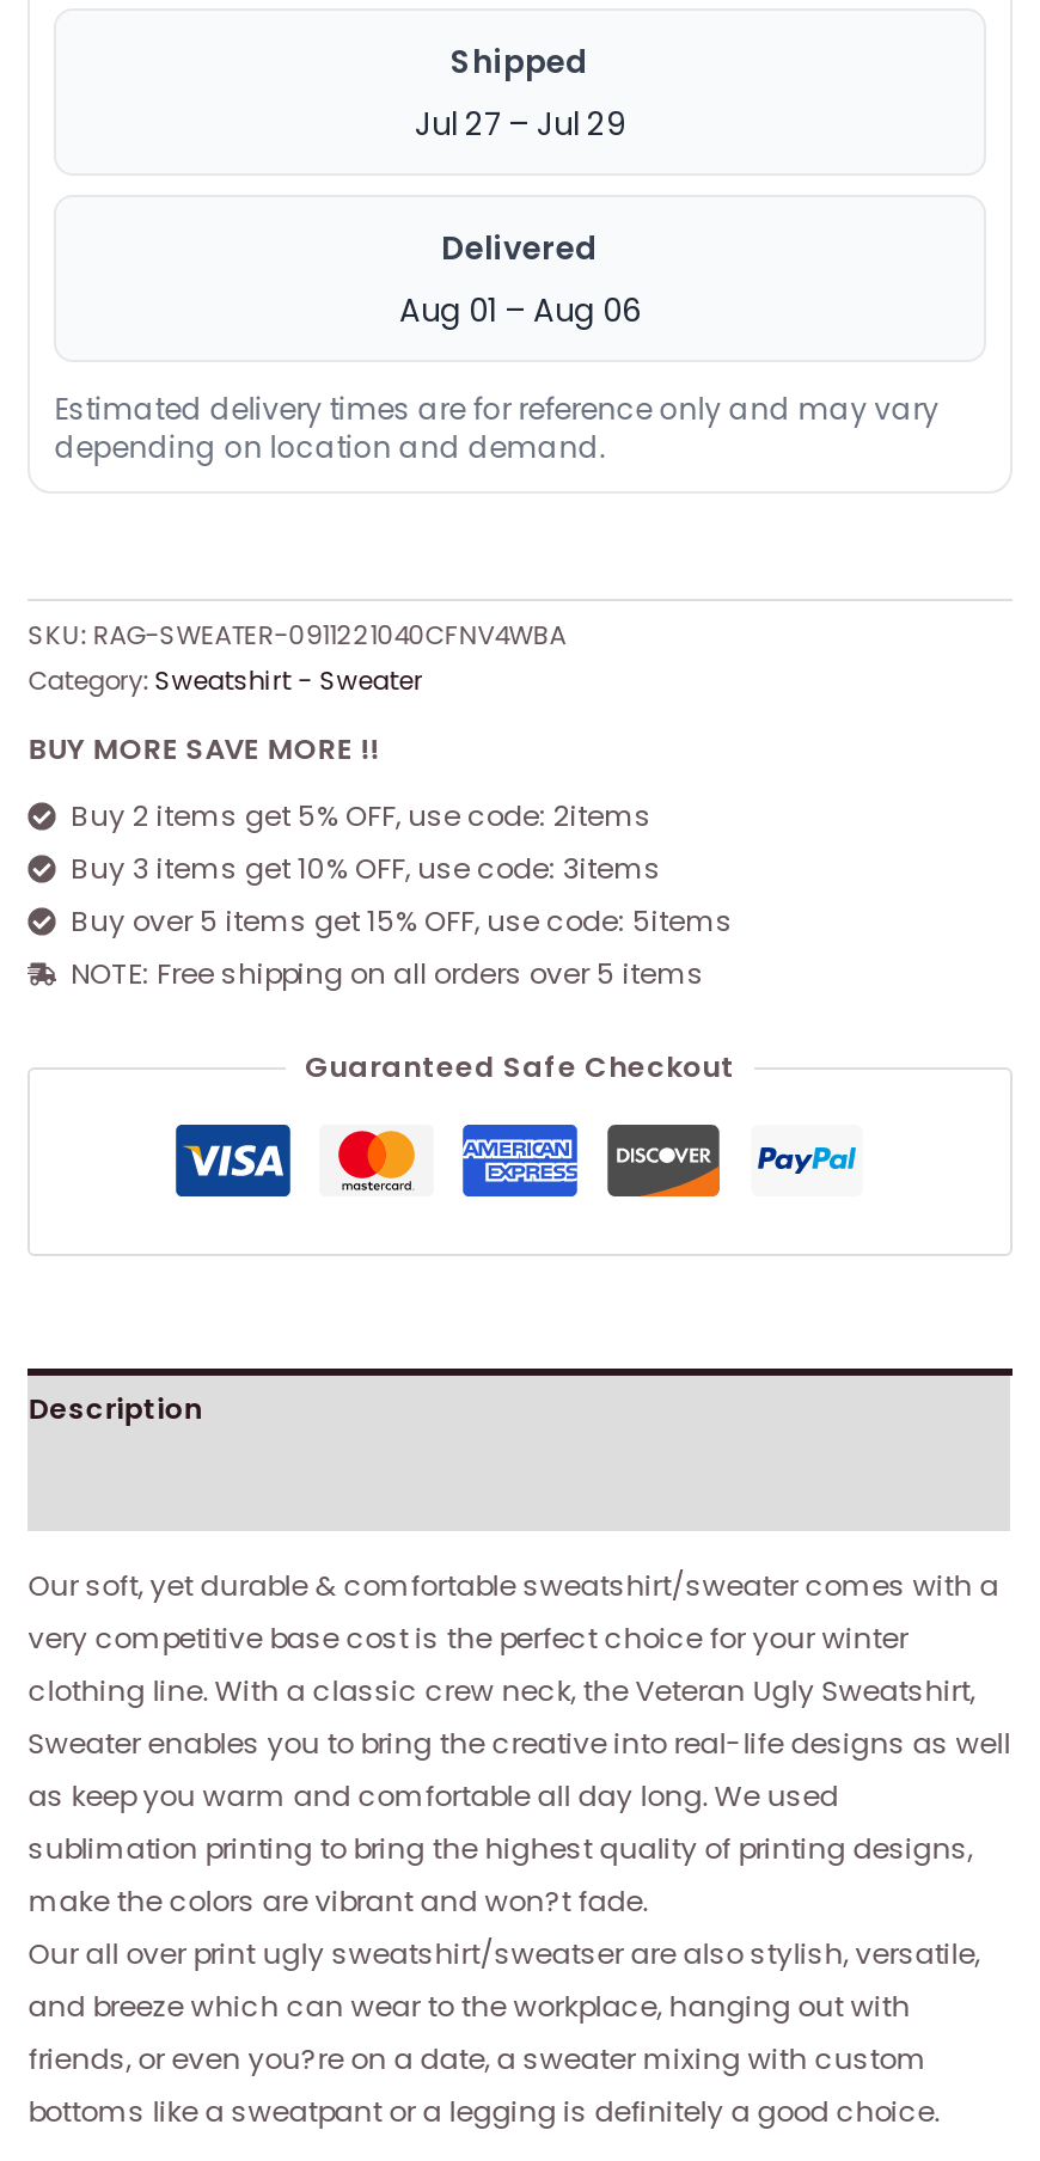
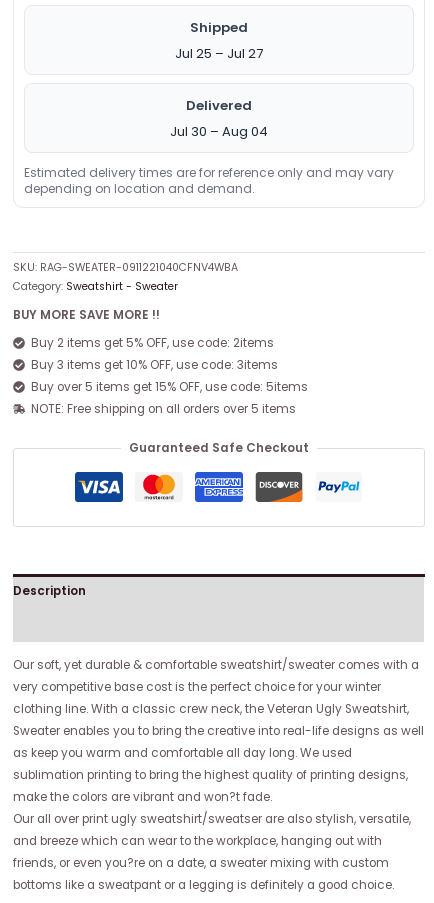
- Jul 27 – Jul 29
+ Jul 25 – Jul 27

- Aug 01 – Aug 06
+ Jul 30 – Aug 04
